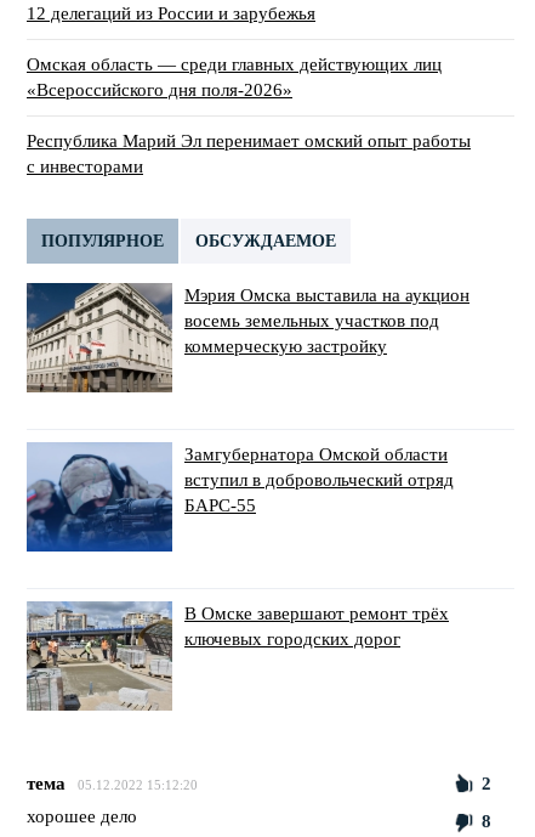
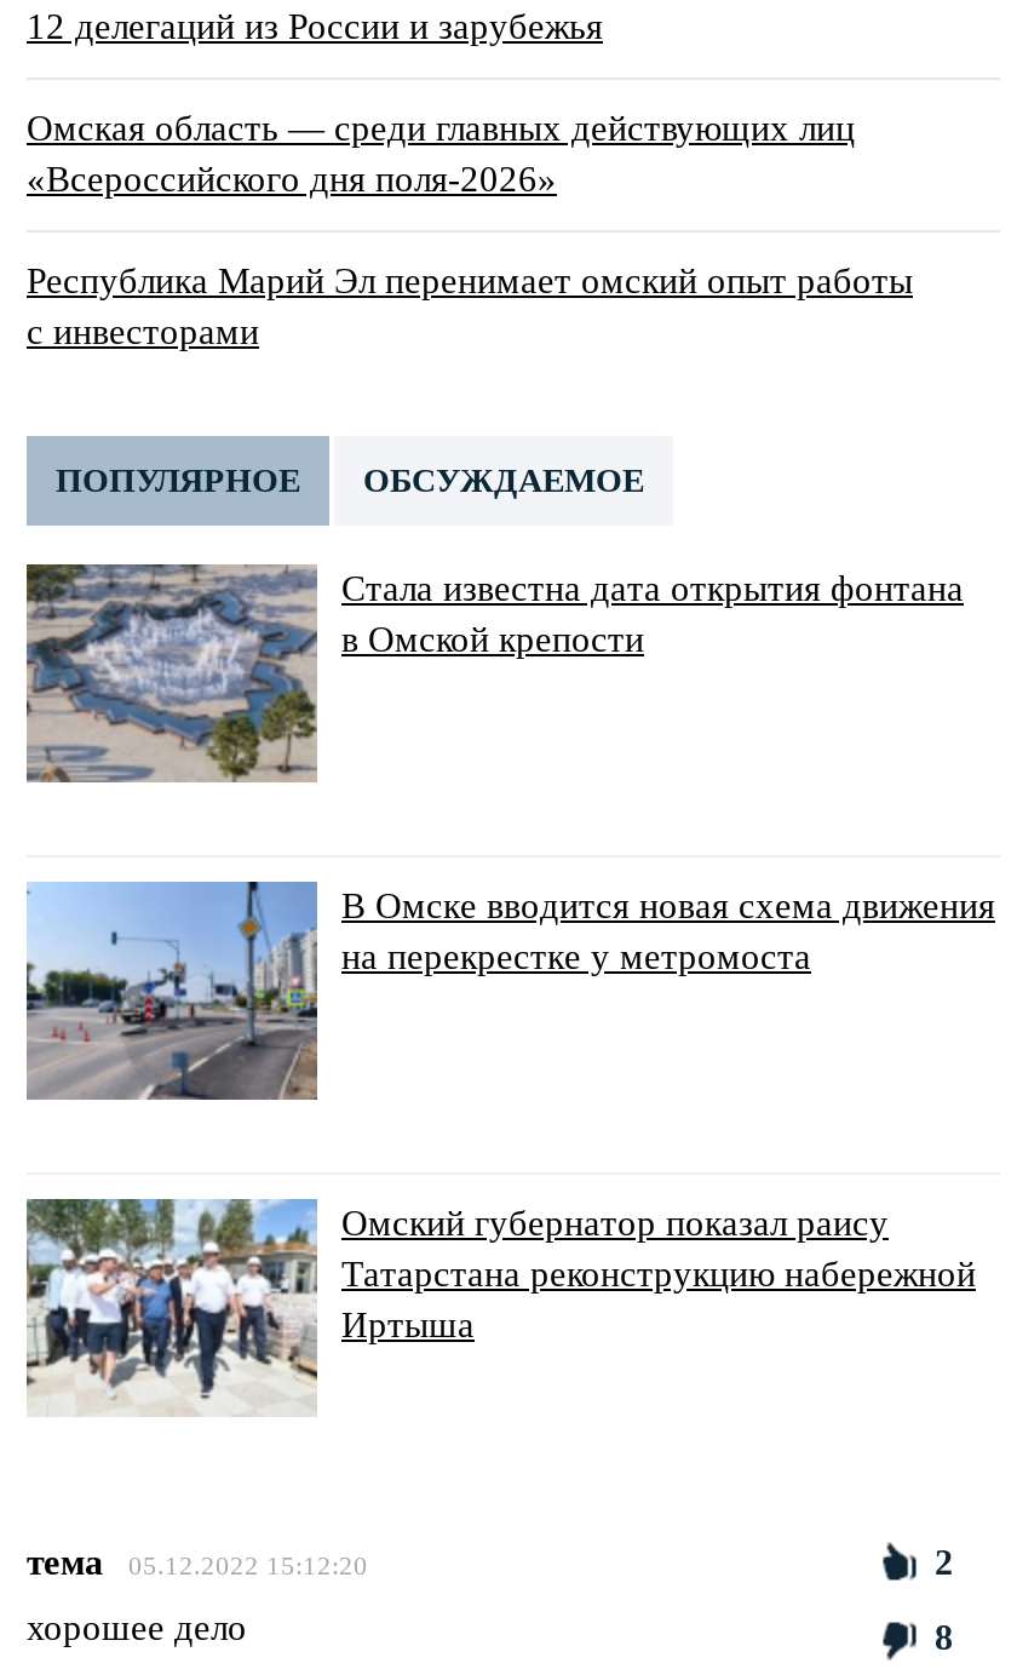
- [image]
- Мэрия Омска выставила на аукцион
- восемь земельных участков под
- коммерческую застройку
+ [image]
+ Стала известна дата открытия фонтана
+ в Омской крепости

- [image]
- Замгубернатора Омской области
- вступил в добровольческий отряд
- БАРС-55
+ [image]
+ В Омске вводится новая схема движения
+ на перекрестке у метромоста

- [image]
- В Омске завершают ремонт трёх
- ключевых городских дорог
+ [image]
+ Омский губернатор показал раису
+ Татарстана реконструкцию набережной
+ Иртыша
